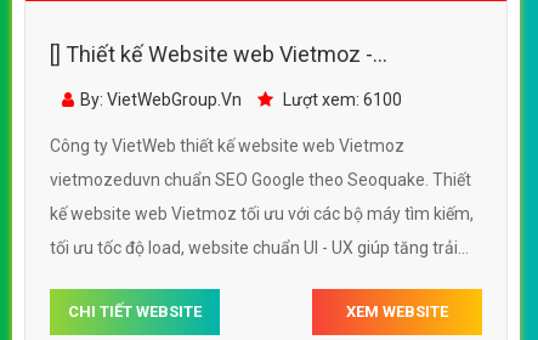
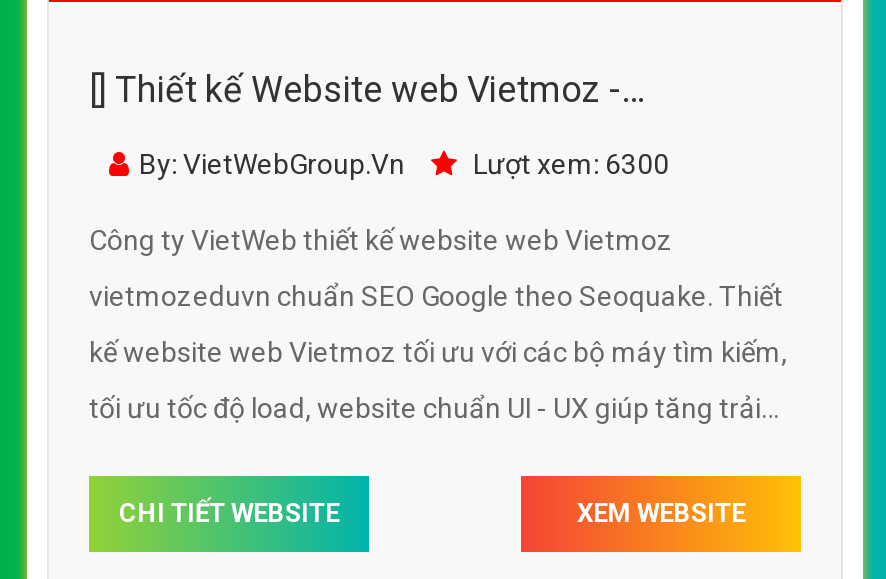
- Lượt xem: 6100
+ Lượt xem: 6300
